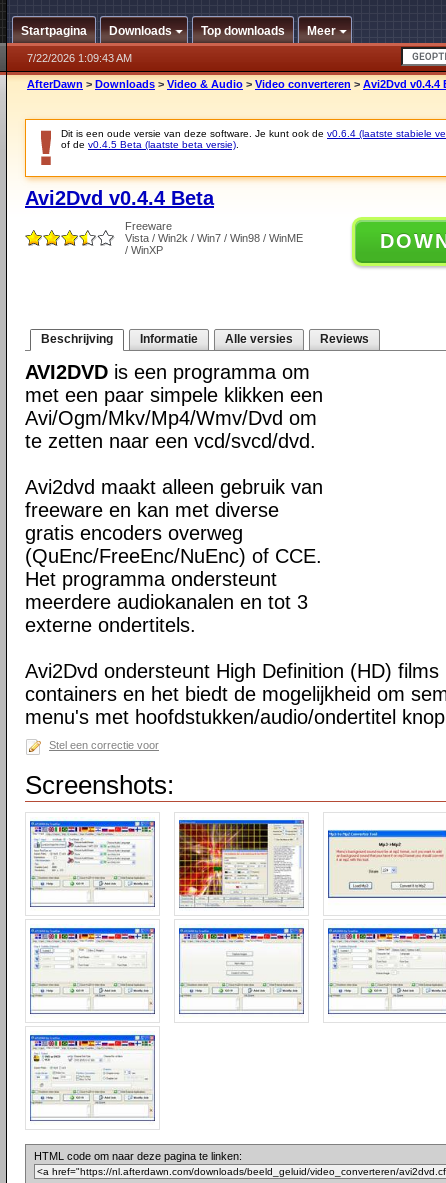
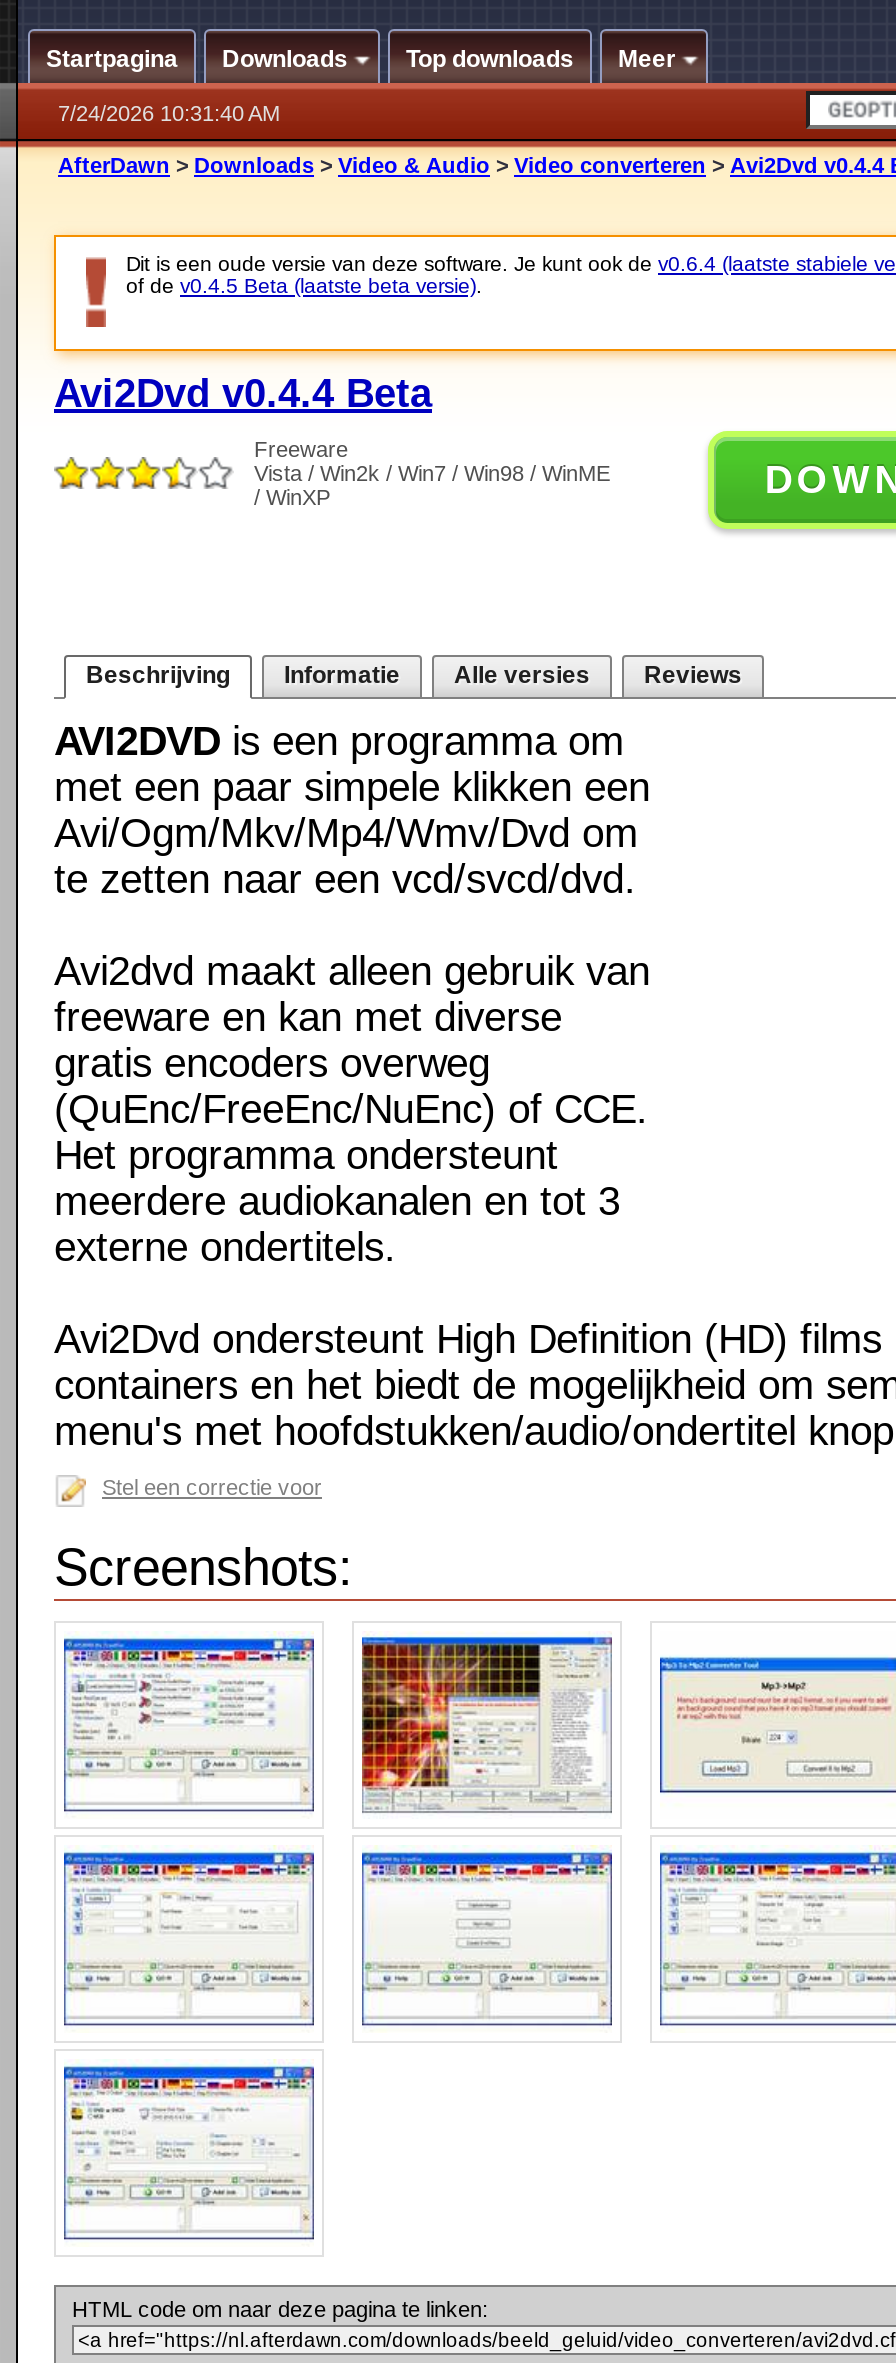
- 7/22/2026 1:09:43 AM
+ 7/24/2026 10:31:40 AM
